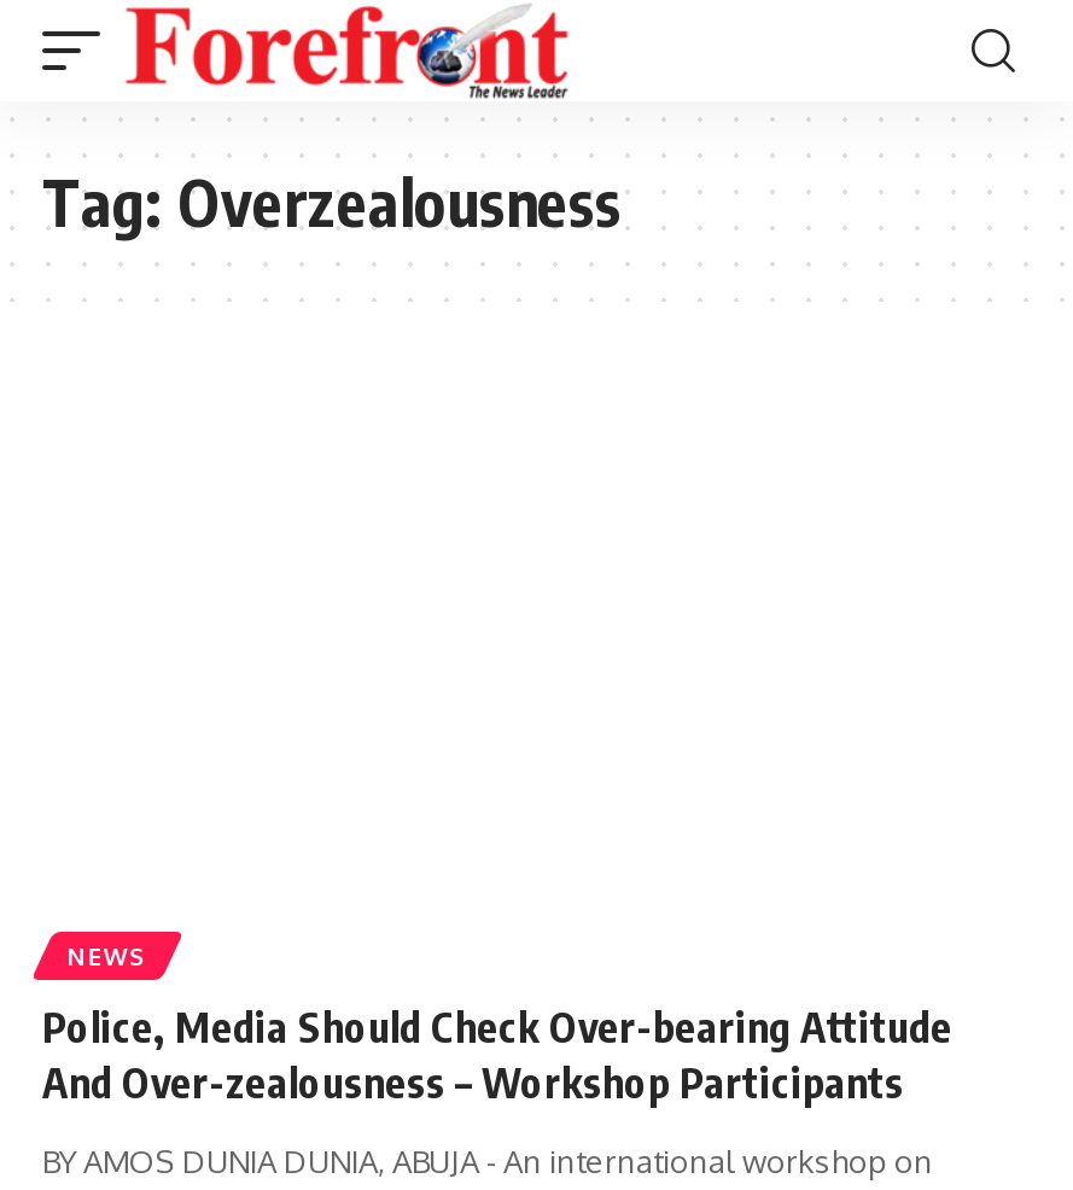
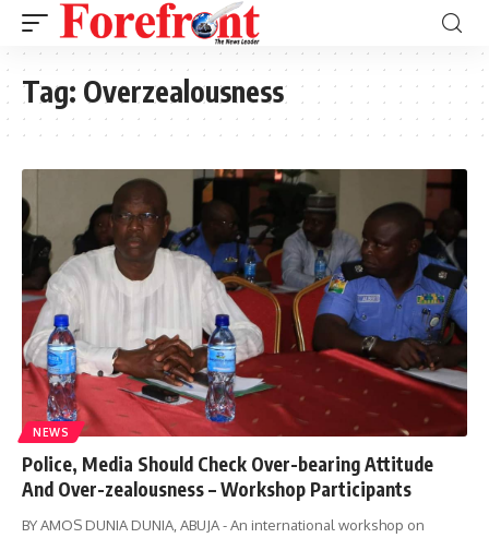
+ [image]
